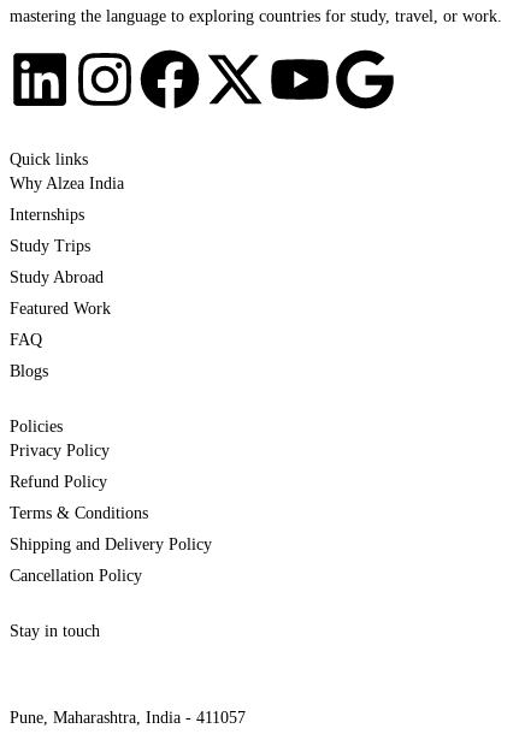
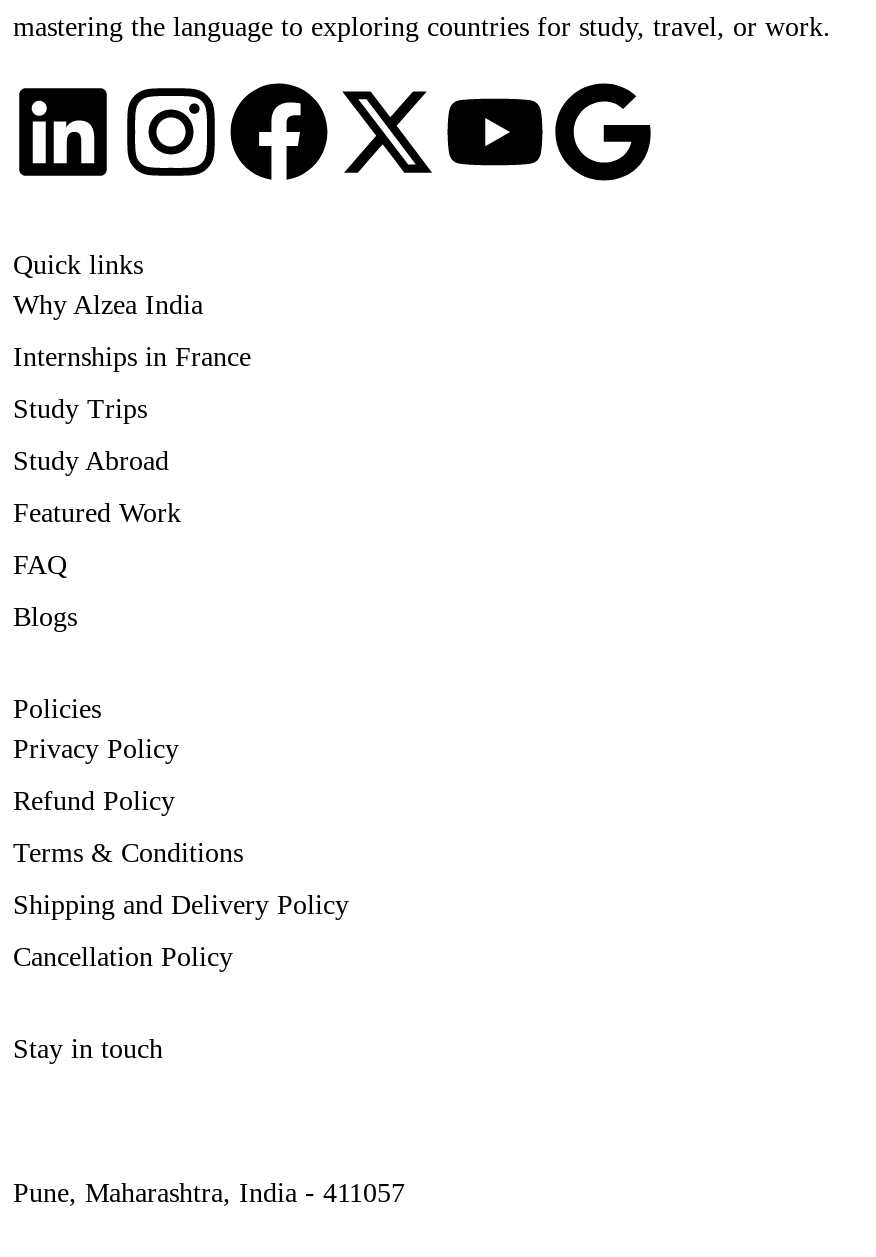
- Internships
+ Internships in France
